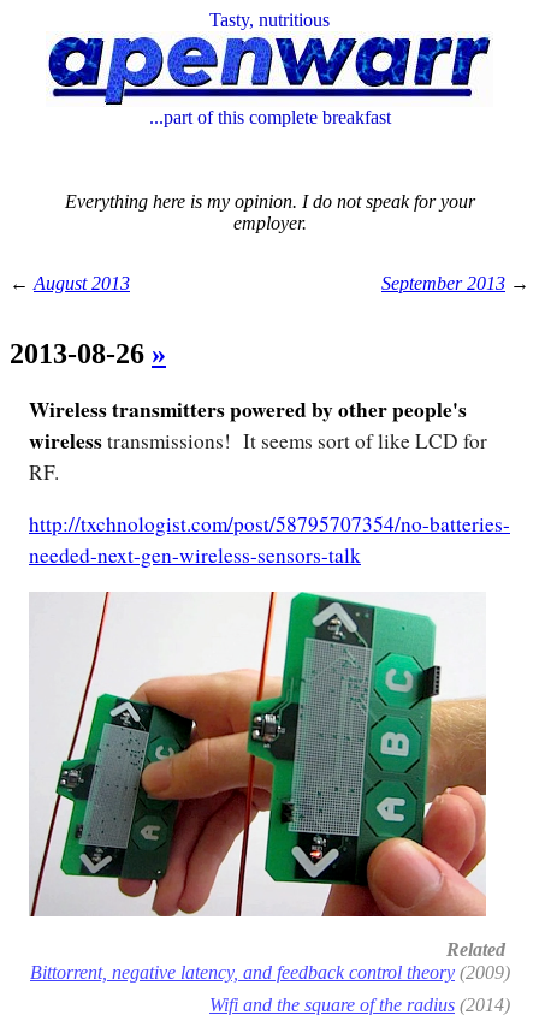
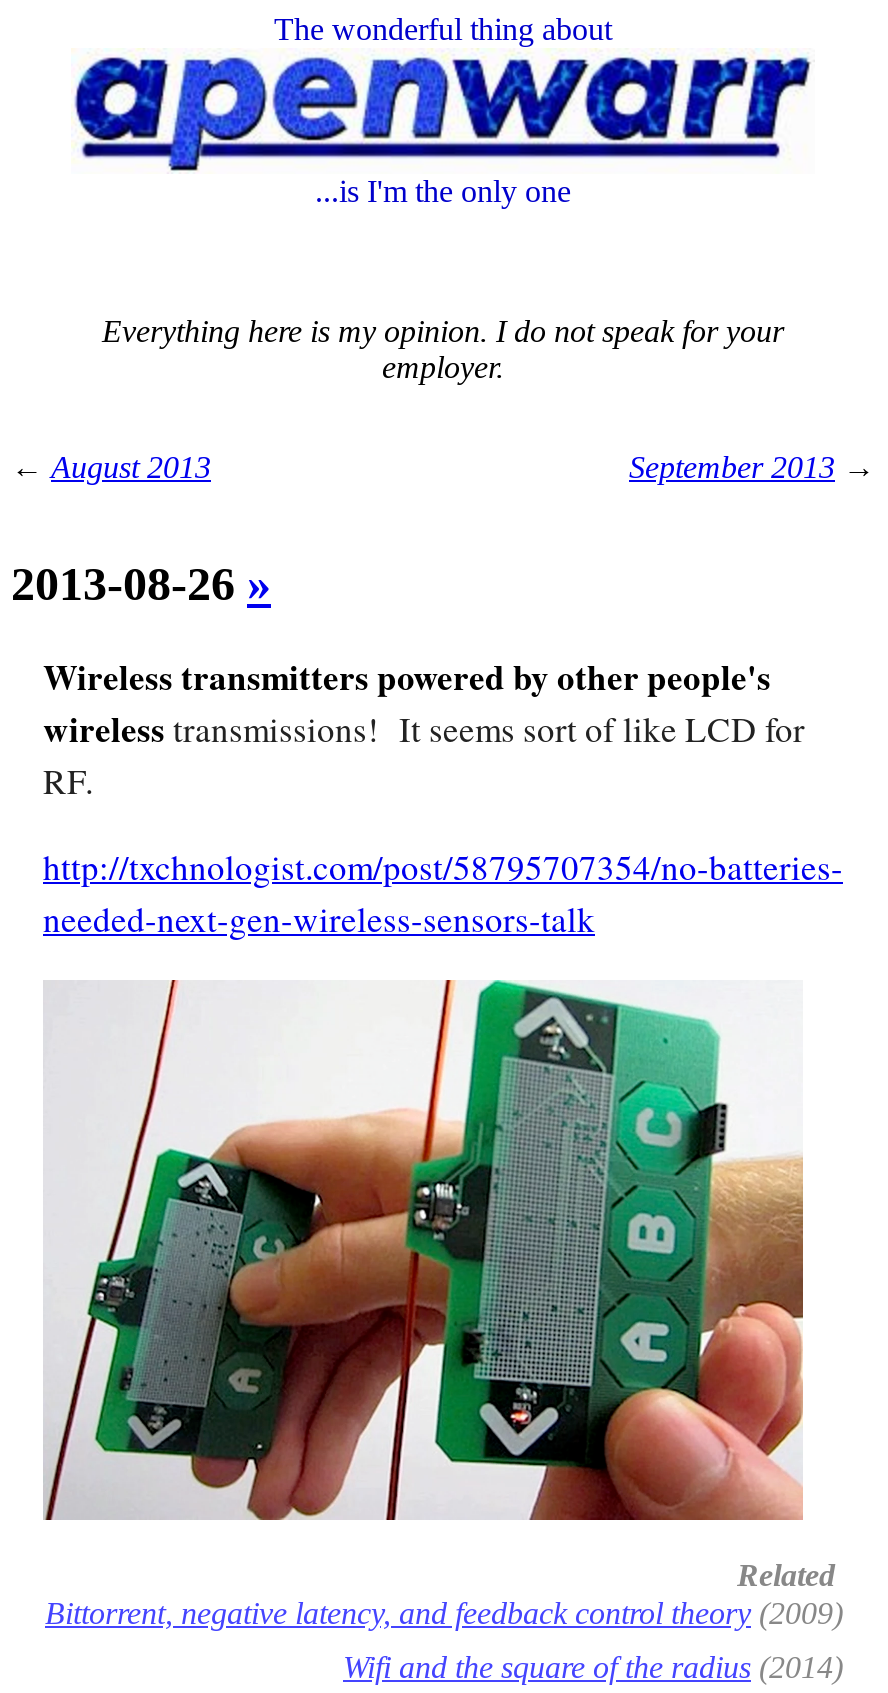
- Tasty, nutritious
+ The wonderful thing about

- ...part of this complete breakfast
+ ...is I'm the only one
